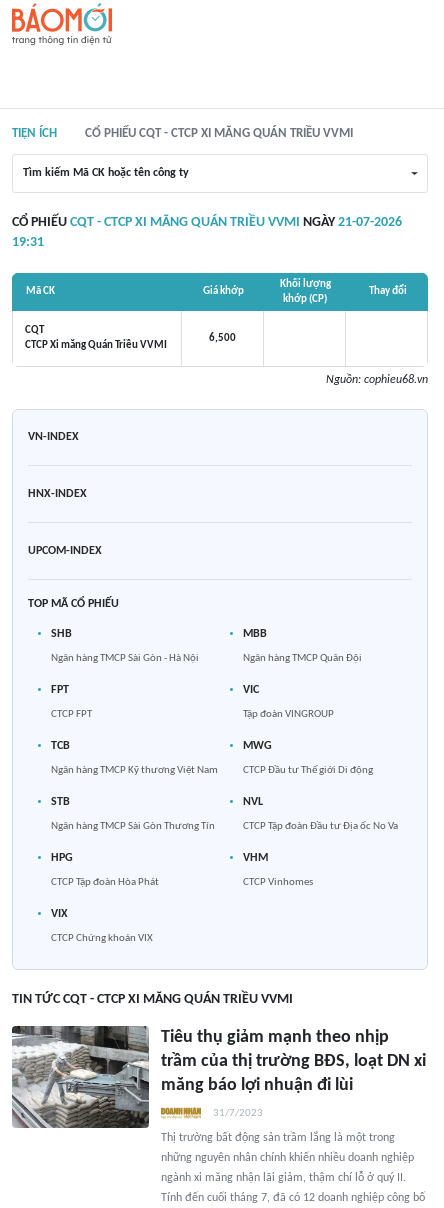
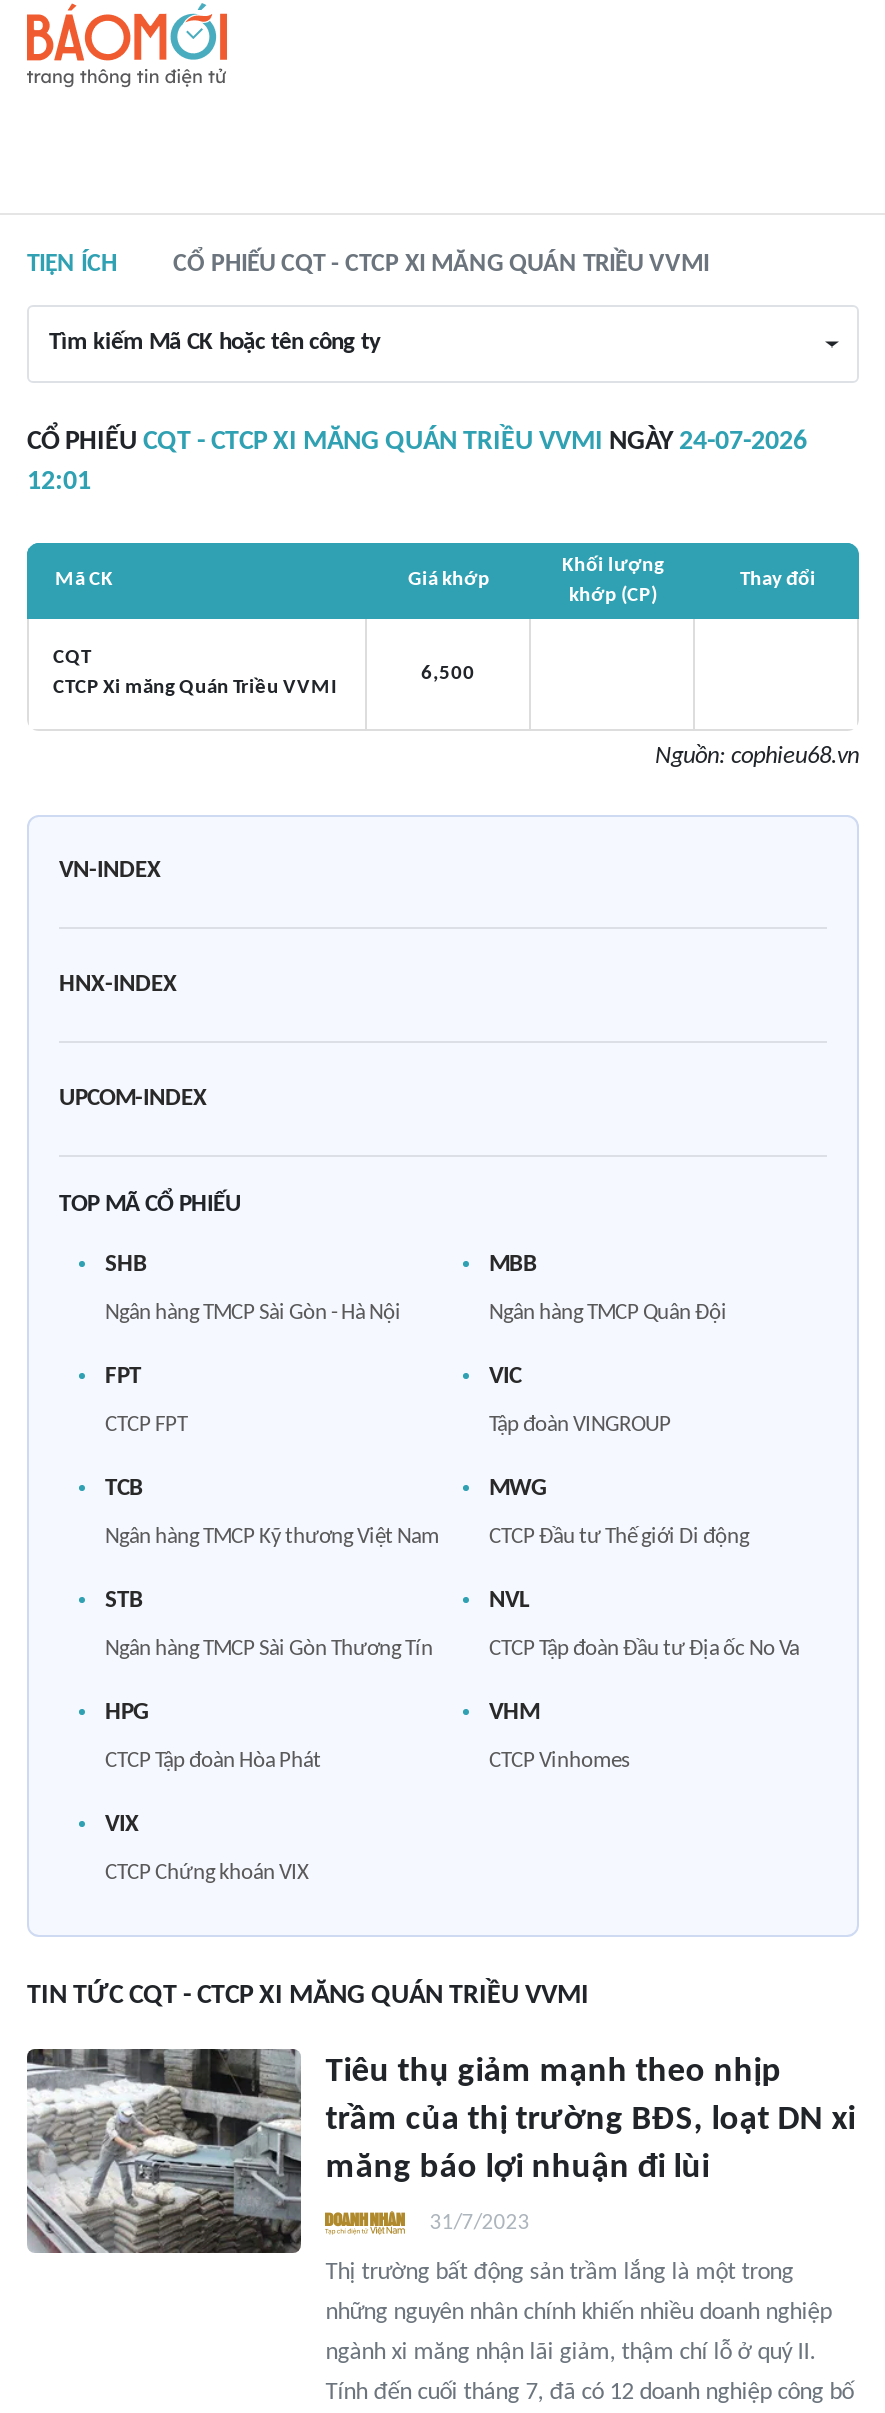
- CỔ PHIẾU CQT - CTCP XI MĂNG QUÁN TRIỀU VVMI NGÀY 21-07-2026
+ CỔ PHIẾU CQT - CTCP XI MĂNG QUÁN TRIỀU VVMI NGÀY 24-07-2026

- 19:31
+ 12:01
